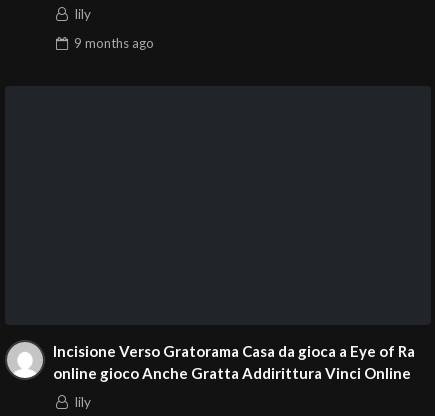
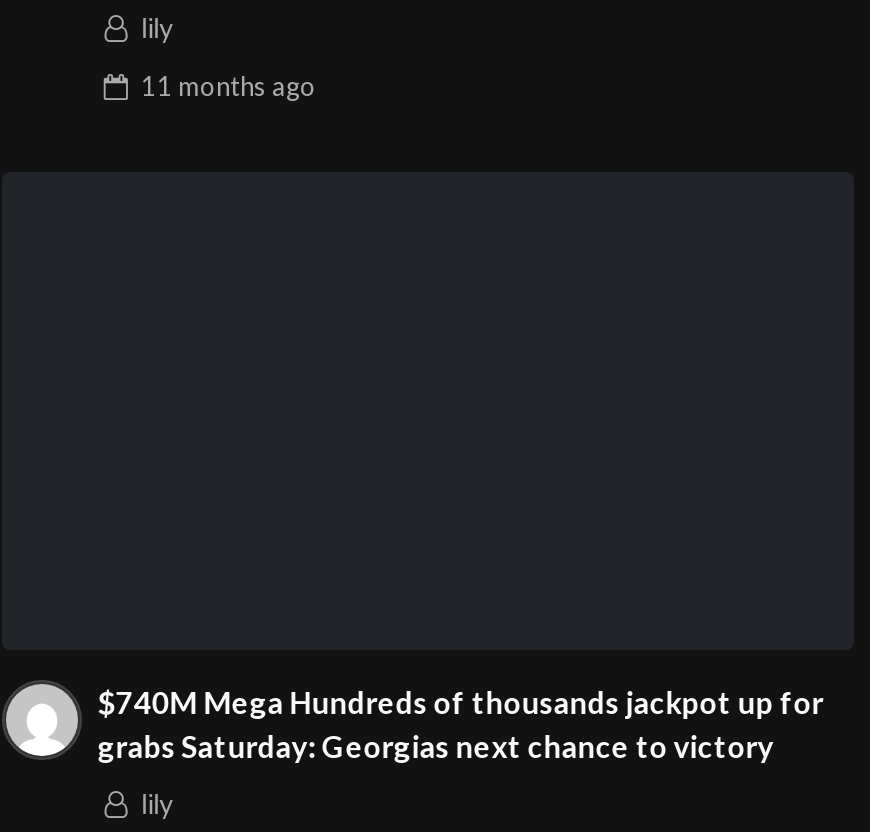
- 9 months ago
+ 11 months ago

- Incisione Verso Gratorama Casa da gioca a Eye of Ra
- online gioco Anche Gratta Addirittura Vinci Online
+ $740M Mega Hundreds of thousands jackpot up for
+ grabs Saturday: Georgias next chance to victory
